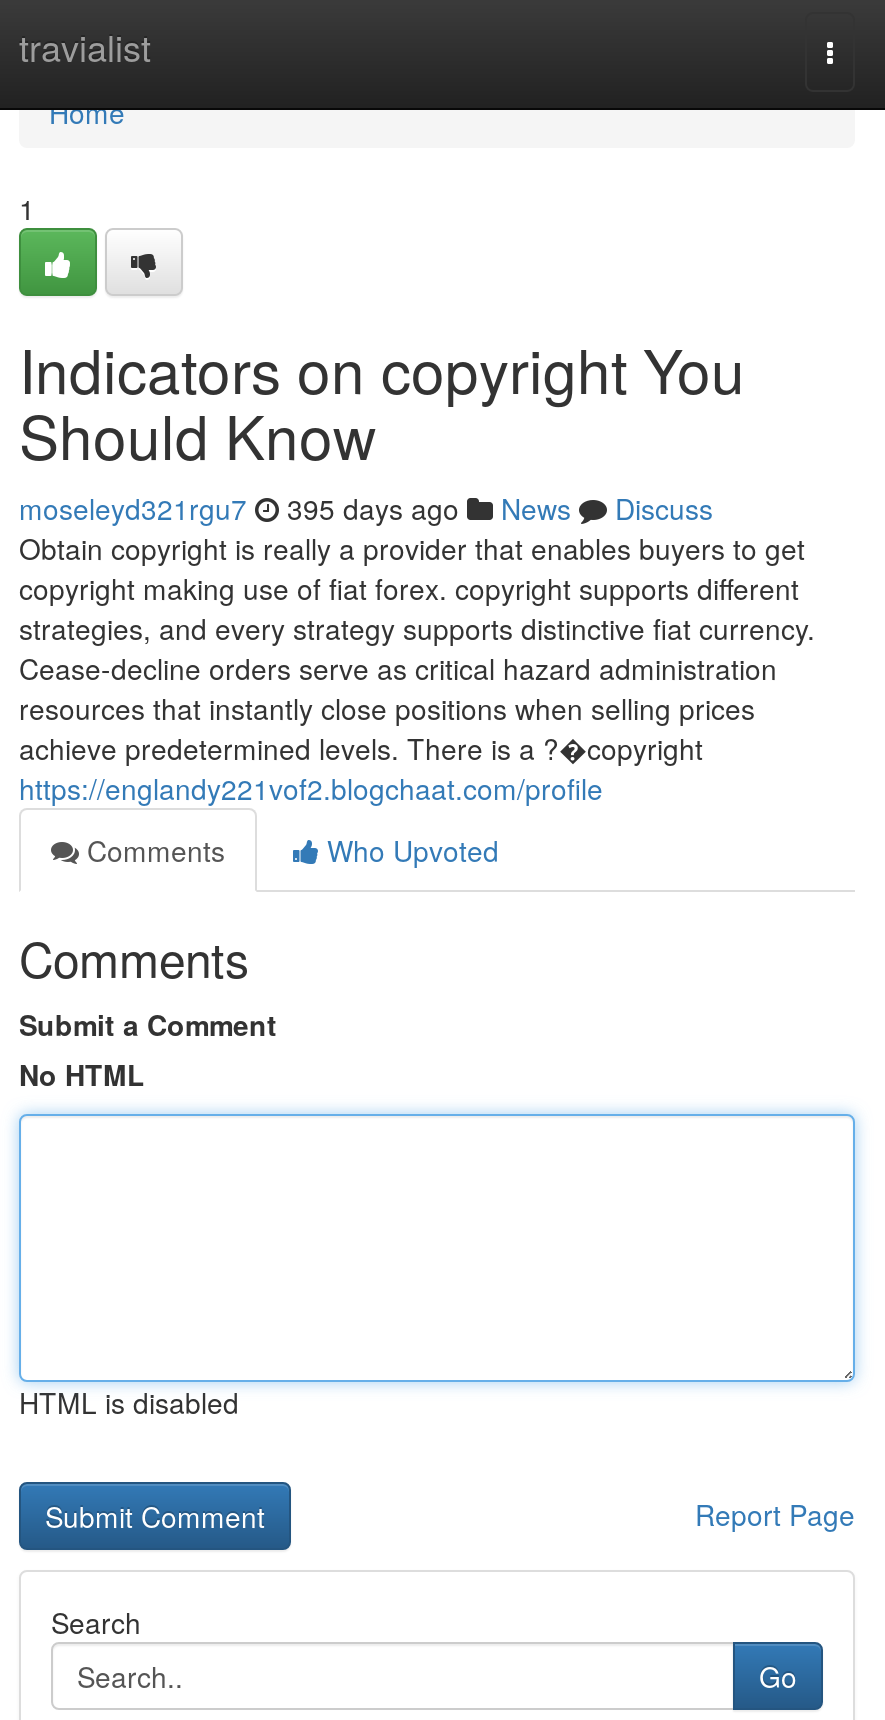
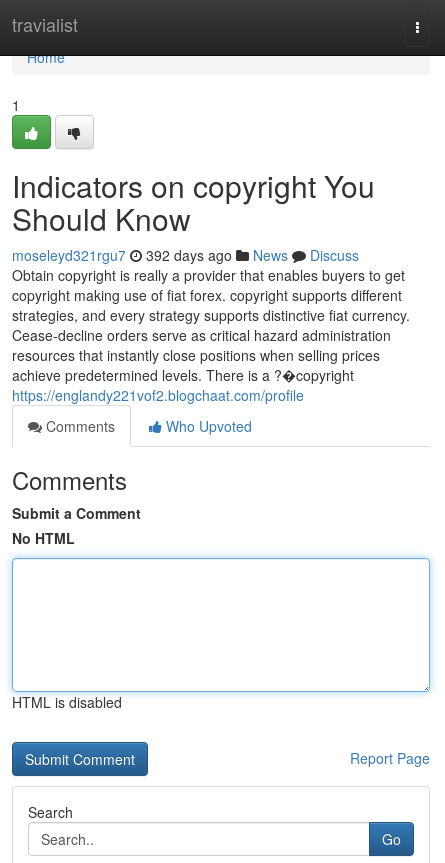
- moseleyd321rgu7 395 days ago News Discuss
+ moseleyd321rgu7 392 days ago News Discuss
